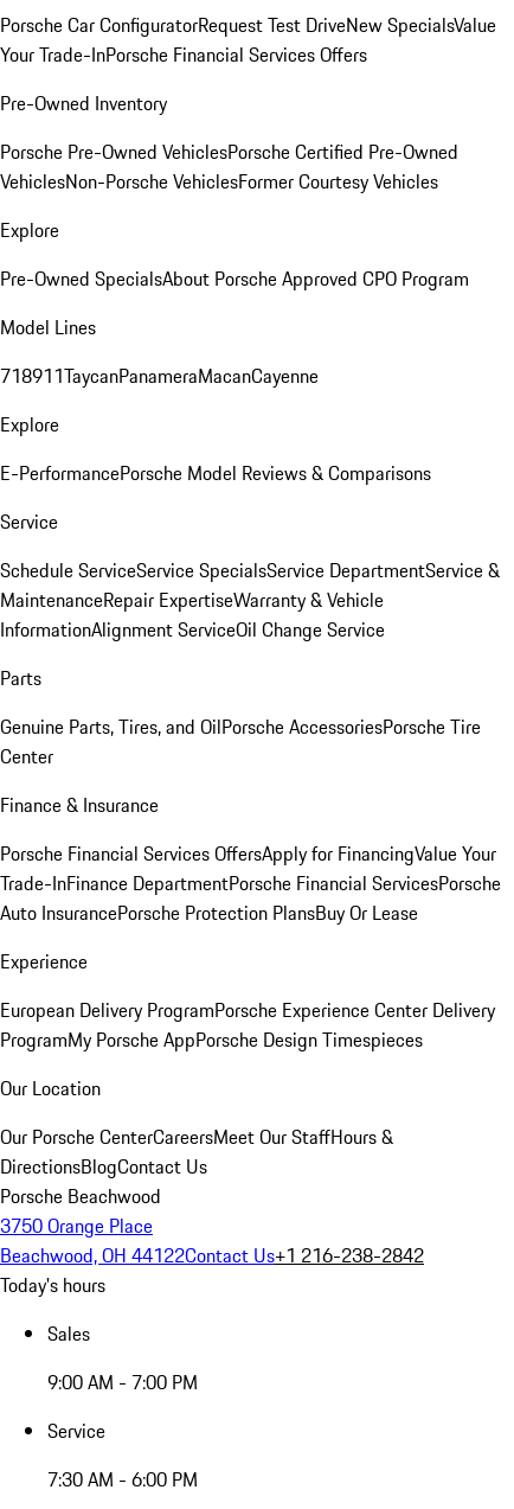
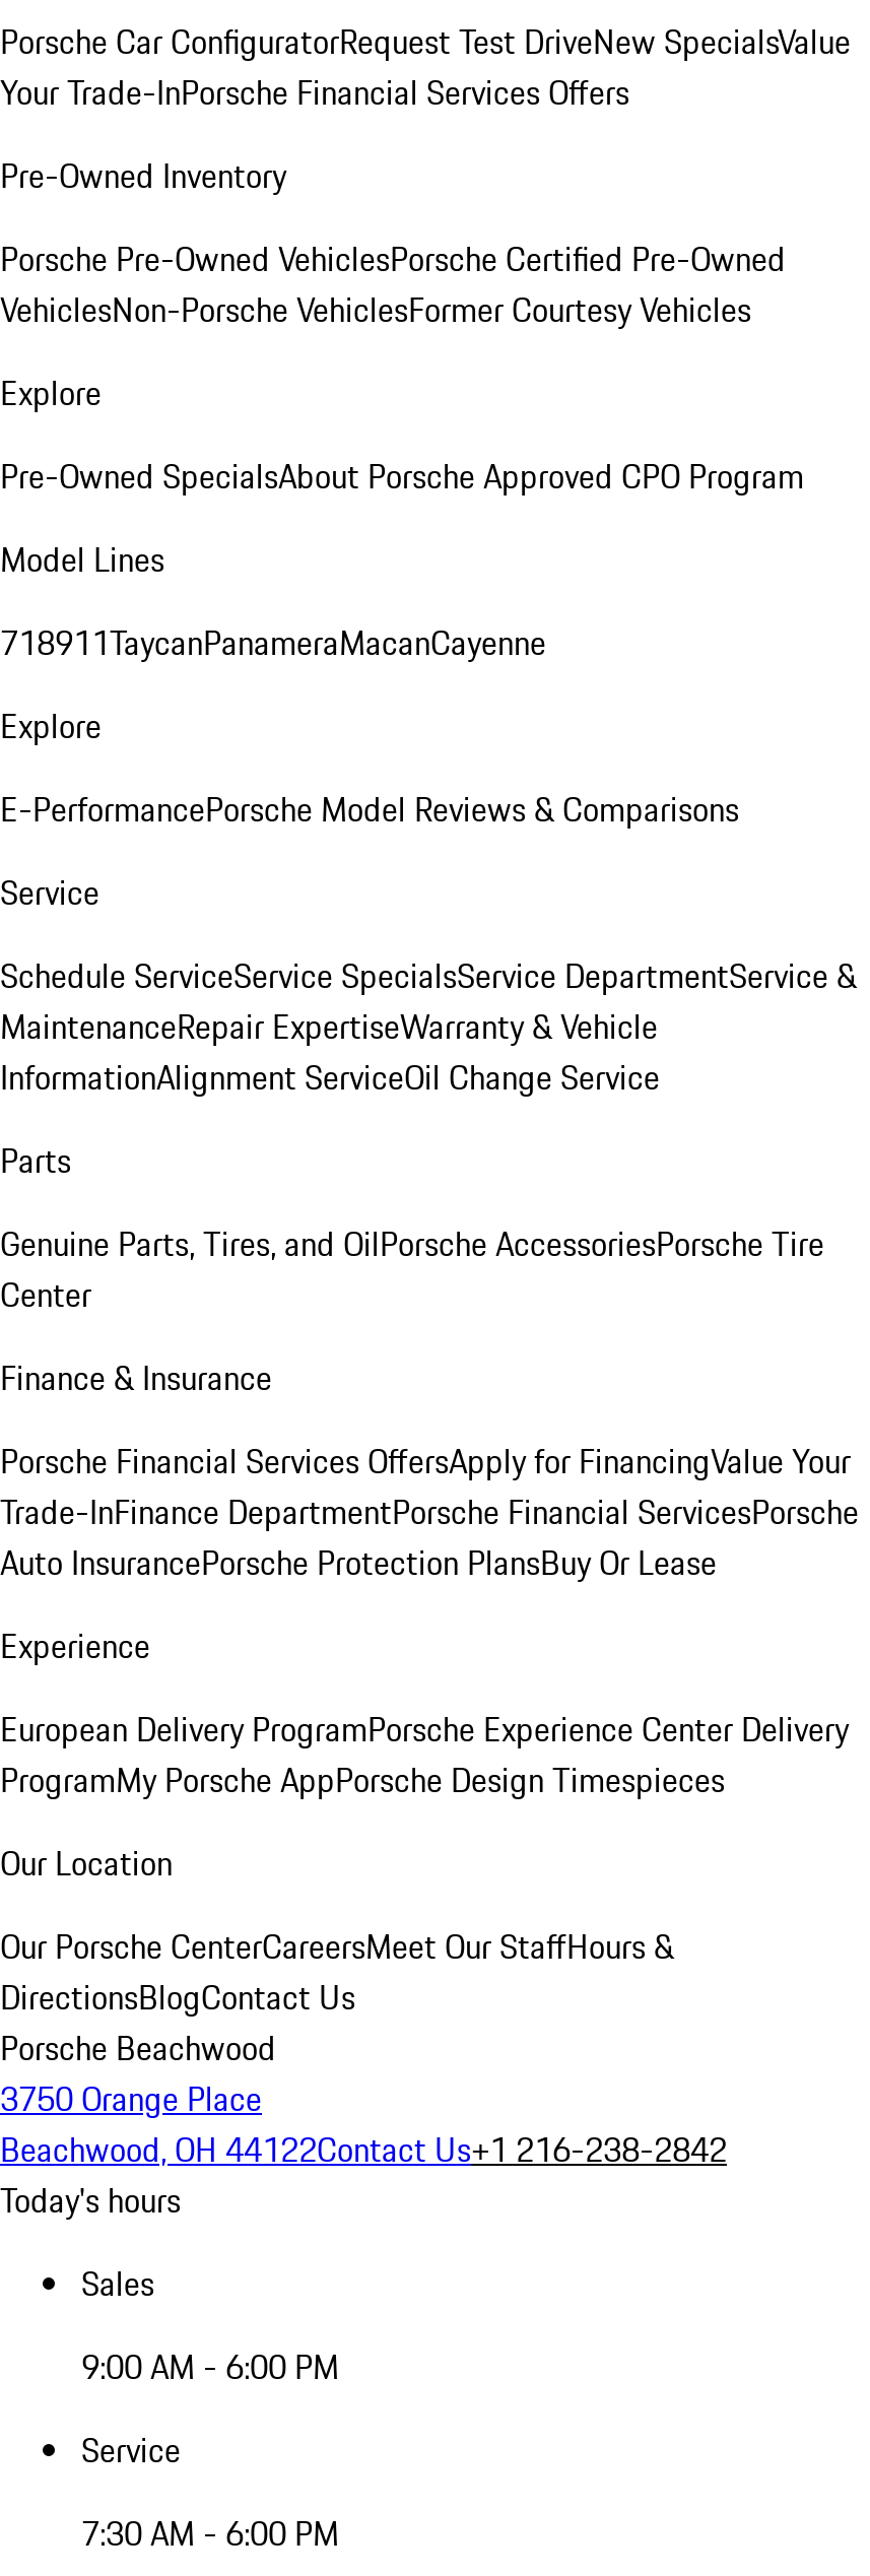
- 9:00 AM - 7:00 PM
+ 9:00 AM - 6:00 PM
